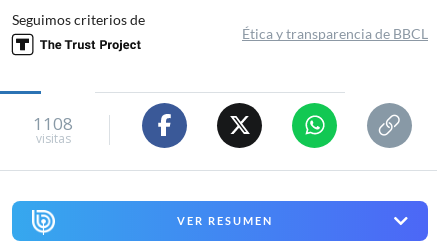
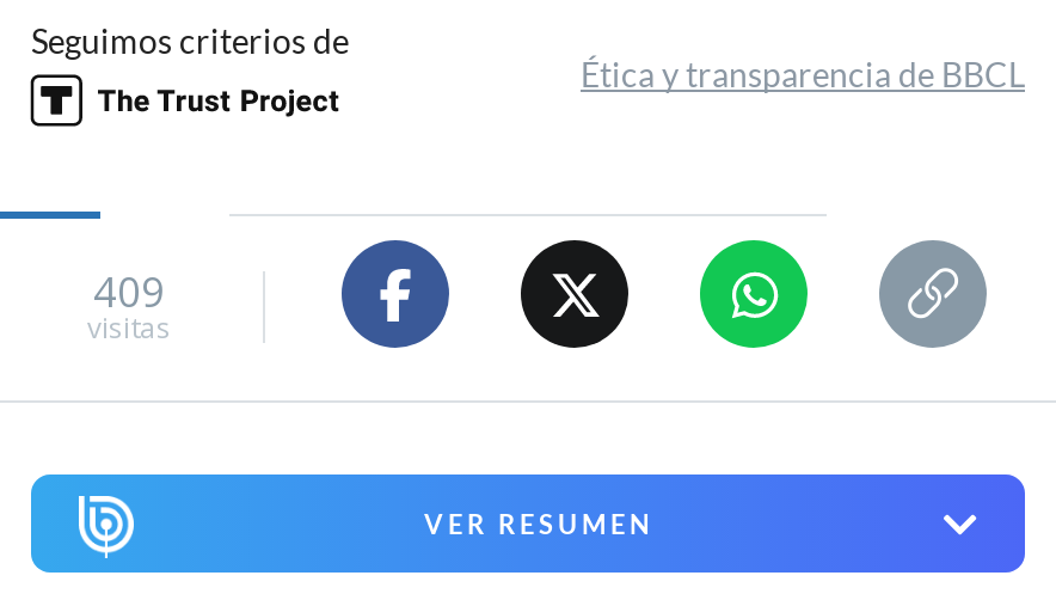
- 1108
+ 409
